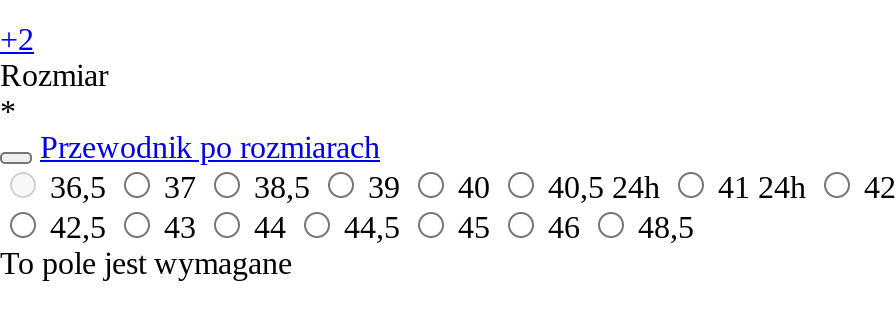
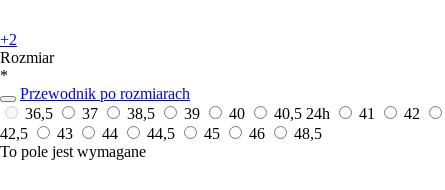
- 36,5 37 38,5 39 40 40,5 24h 41 24h 42
+ 36,5 37 38,5 39 40 40,5 24h 41 42
